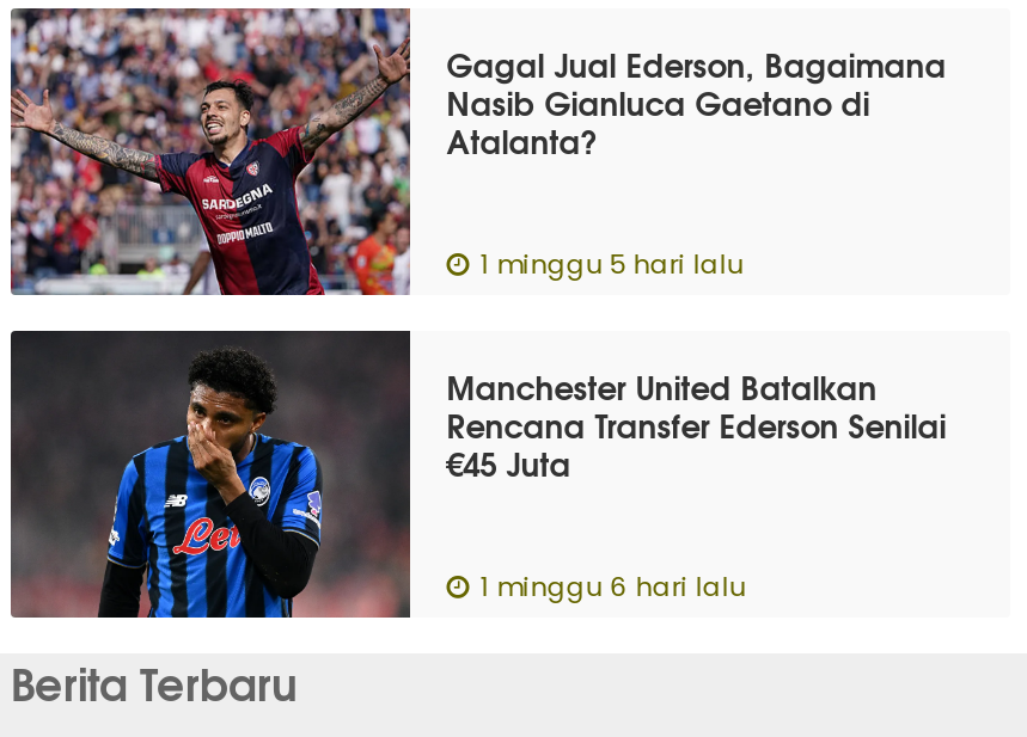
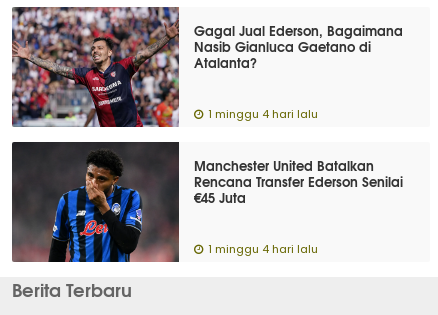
- 1 minggu 5 hari lalu
+ 1 minggu 4 hari lalu

- 1 minggu 6 hari lalu
+ 1 minggu 4 hari lalu
